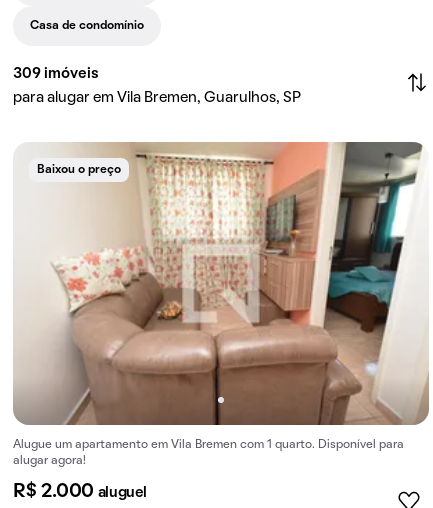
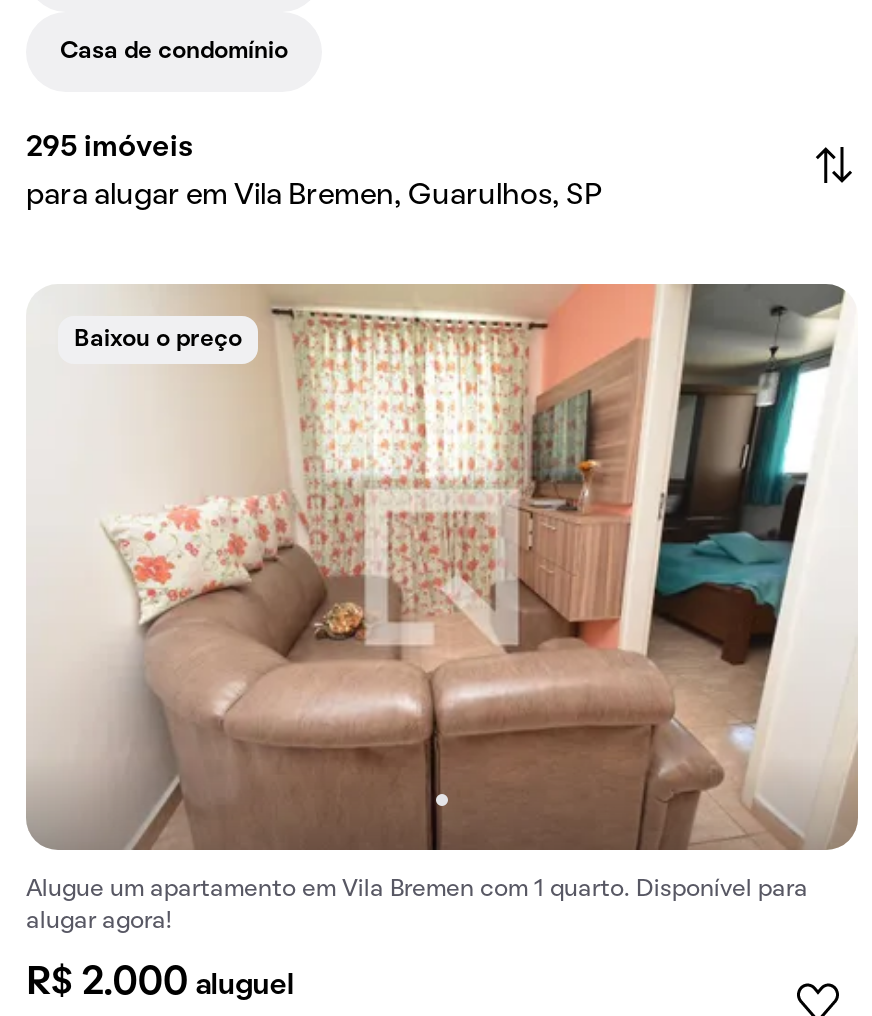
- 309 imóveis
+ 295 imóveis
